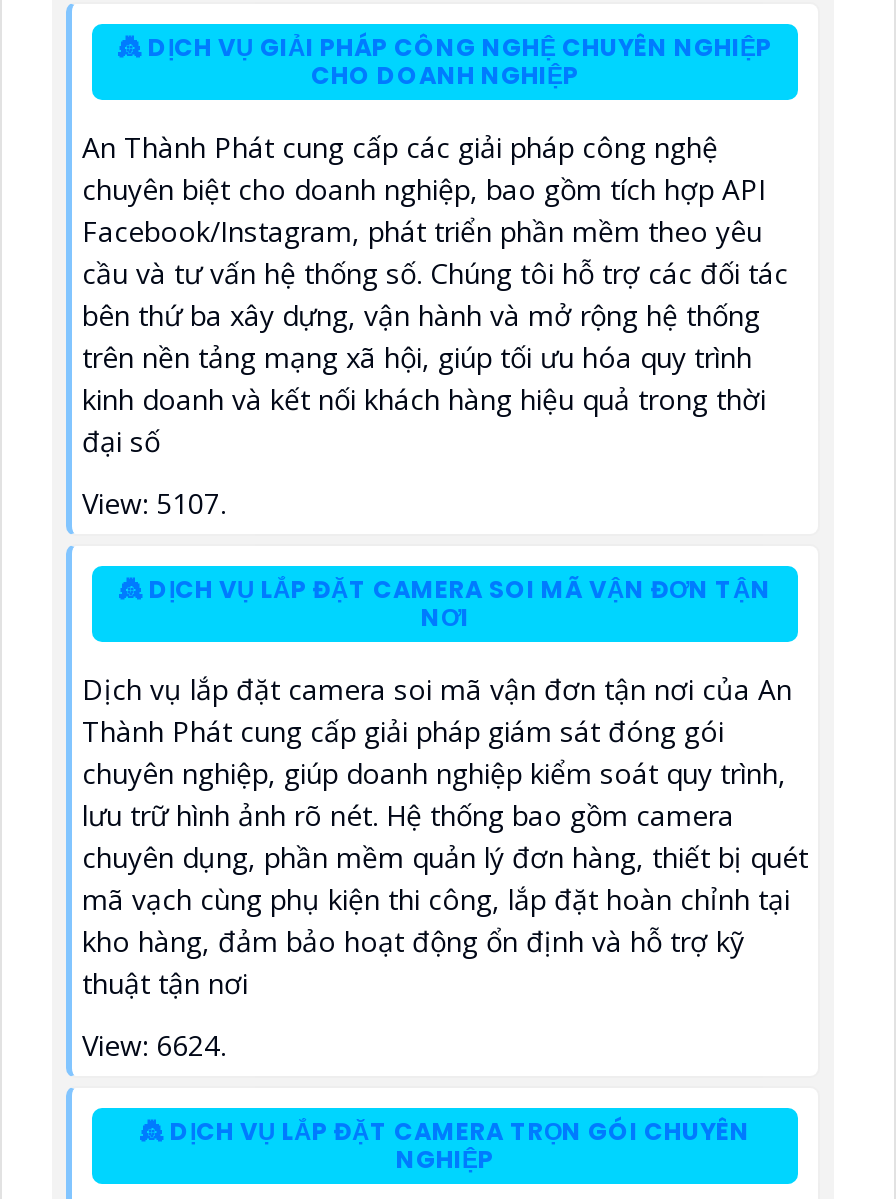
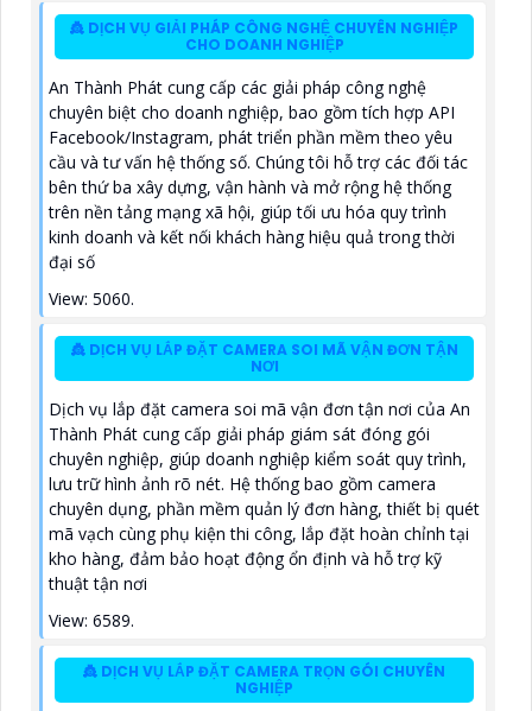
- View: 5107.
+ View: 5060.

- View: 6624.
+ View: 6589.
